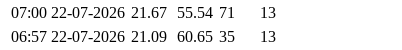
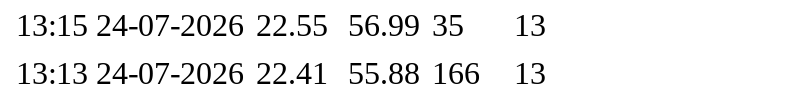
- 07:00 22-07-2026 21.67 55.54 71 13
+ 13:15 24-07-2026 22.55 56.99 35 13

- 06:57 22-07-2026 21.09 60.65 35 13
+ 13:13 24-07-2026 22.41 55.88 166 13
